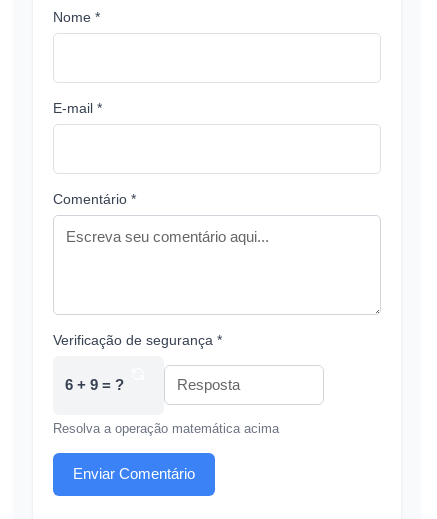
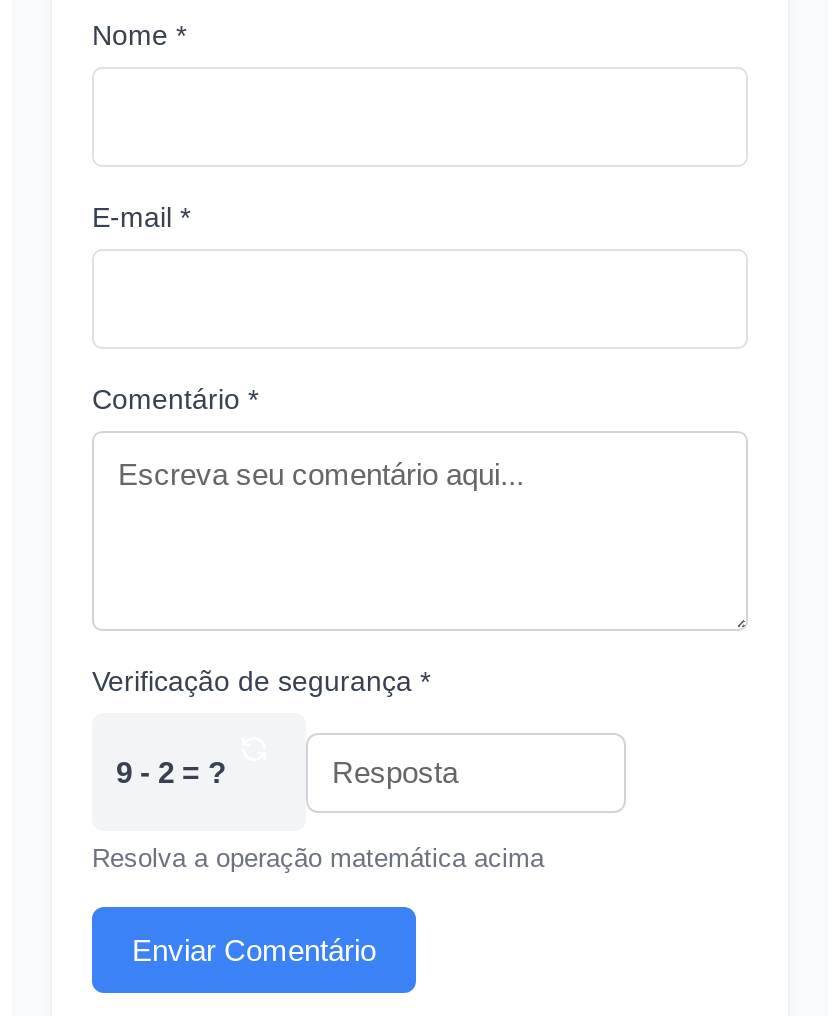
- 6 + 9 = ?
+ 9 - 2 = ?
